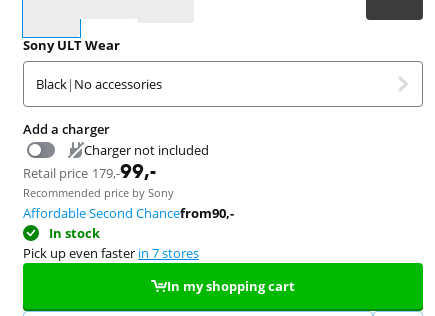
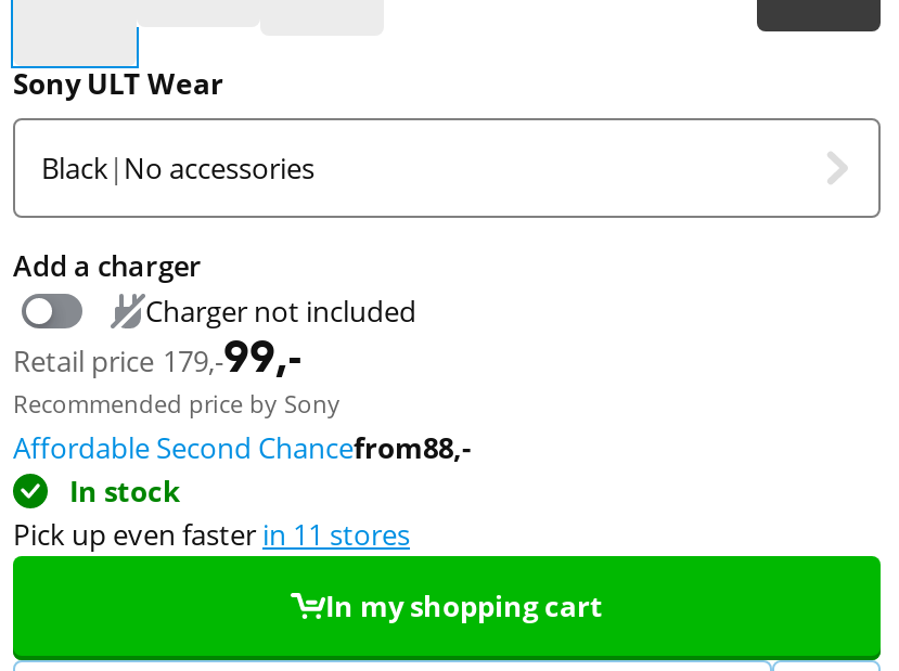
- Affordable Second Chancefrom90,-
+ Affordable Second Chancefrom88,-

- Pick up even faster in 7 stores
+ Pick up even faster in 11 stores
